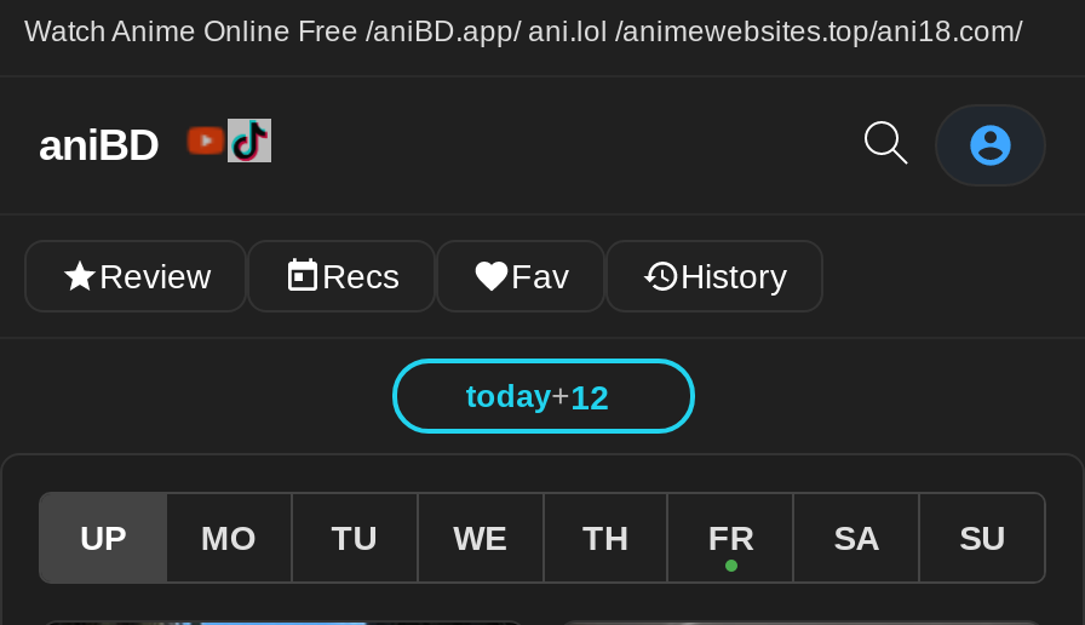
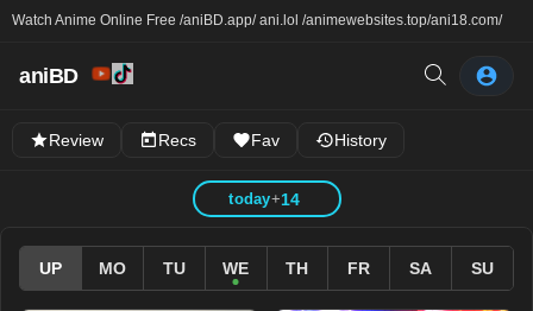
- today+12
+ today+14
